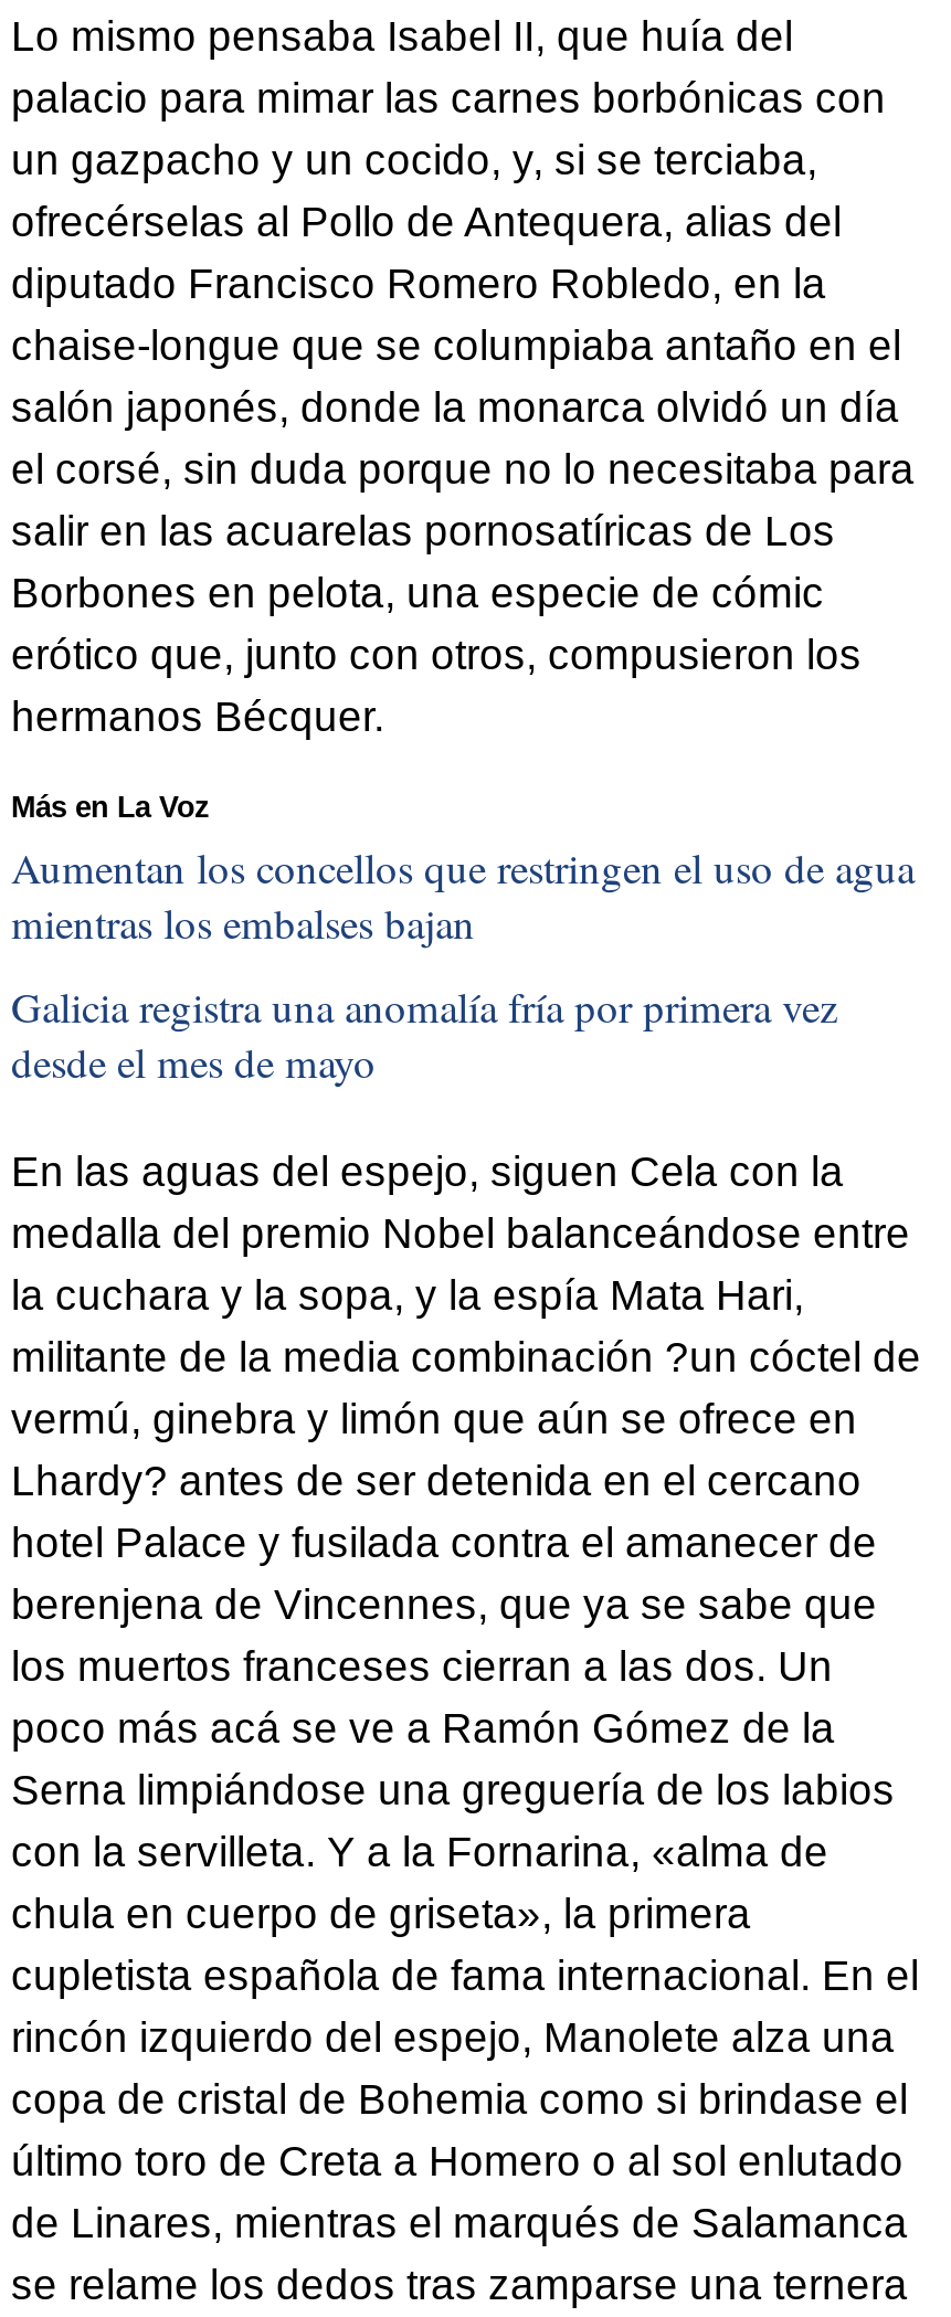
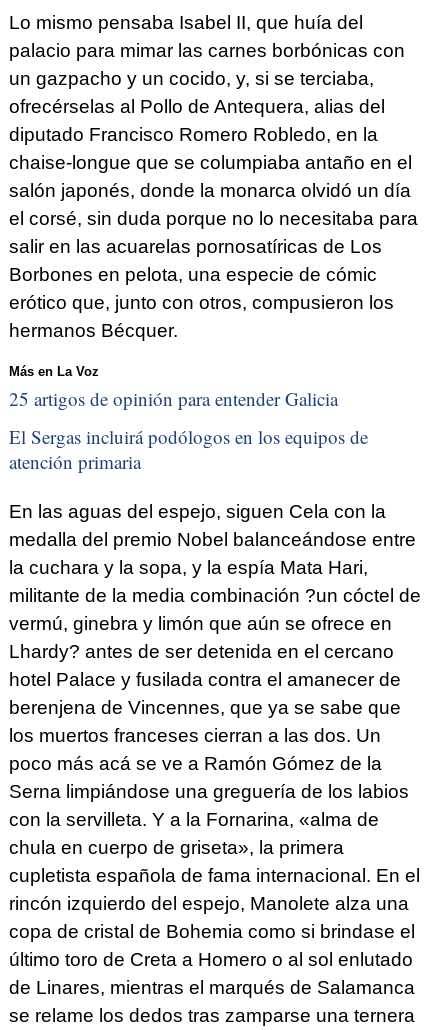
- Aumentan los concellos que restringen el uso de agua
- mientras los embalses bajan
+ 25 artigos de opinión para entender Galicia

- Galicia registra una anomalía fría por primera vez
- desde el mes de mayo
+ El Sergas incluirá podólogos en los equipos de
+ atención primaria
